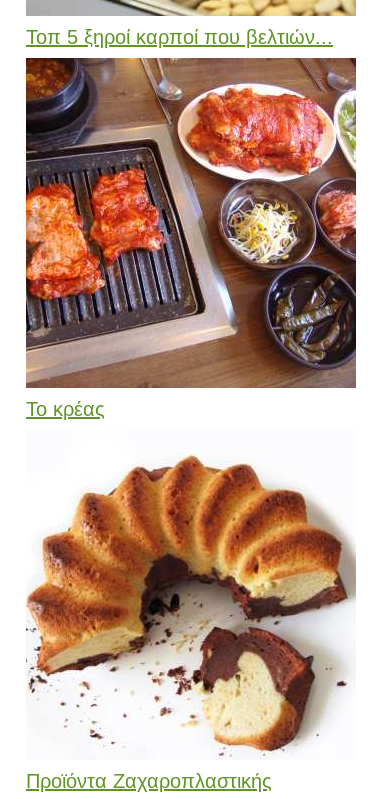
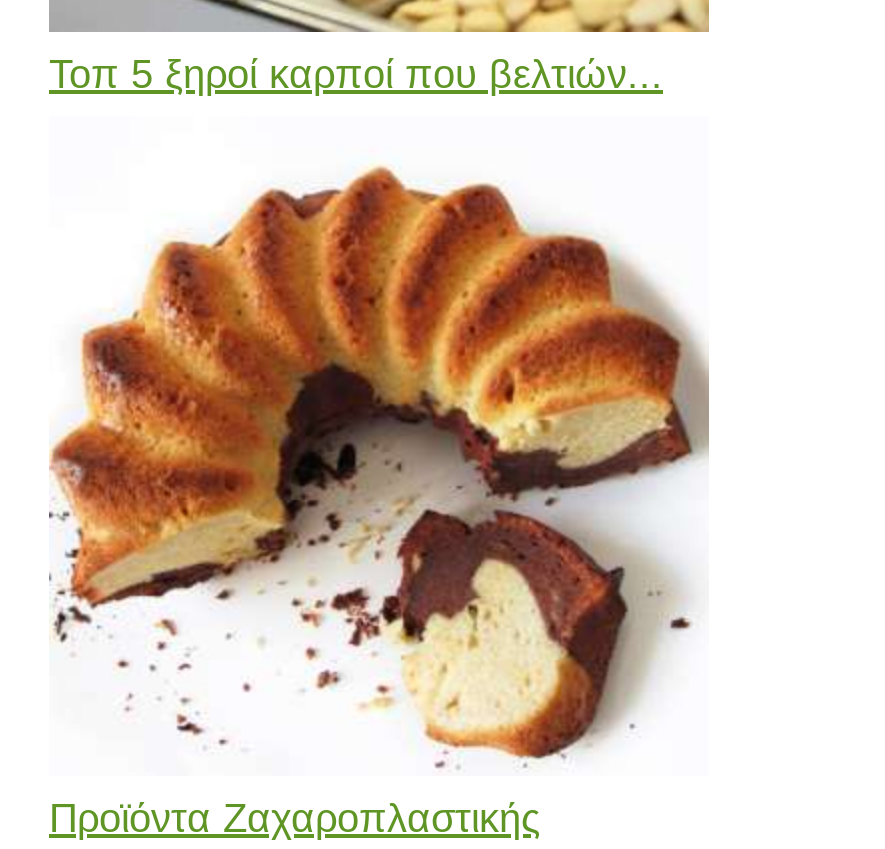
- [image]
- Το κρέας
